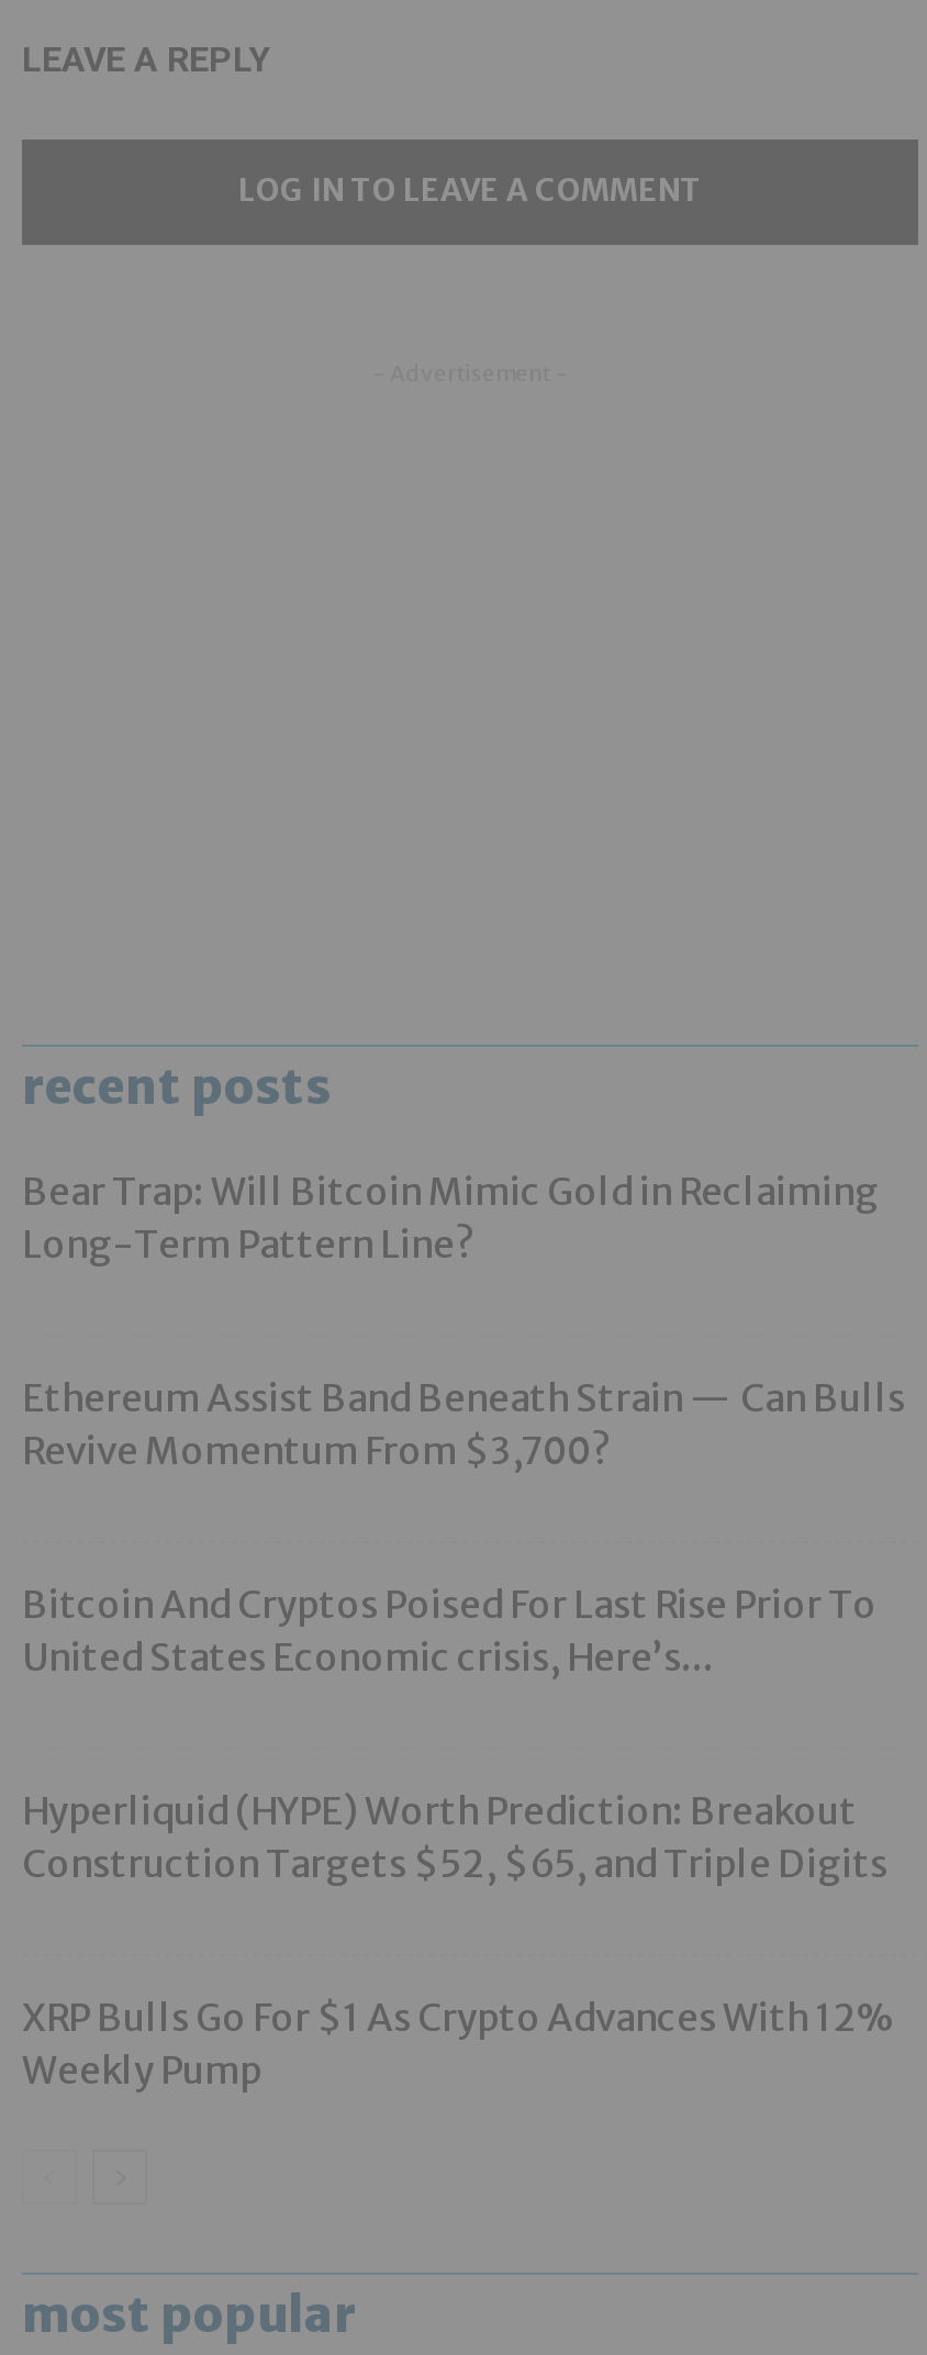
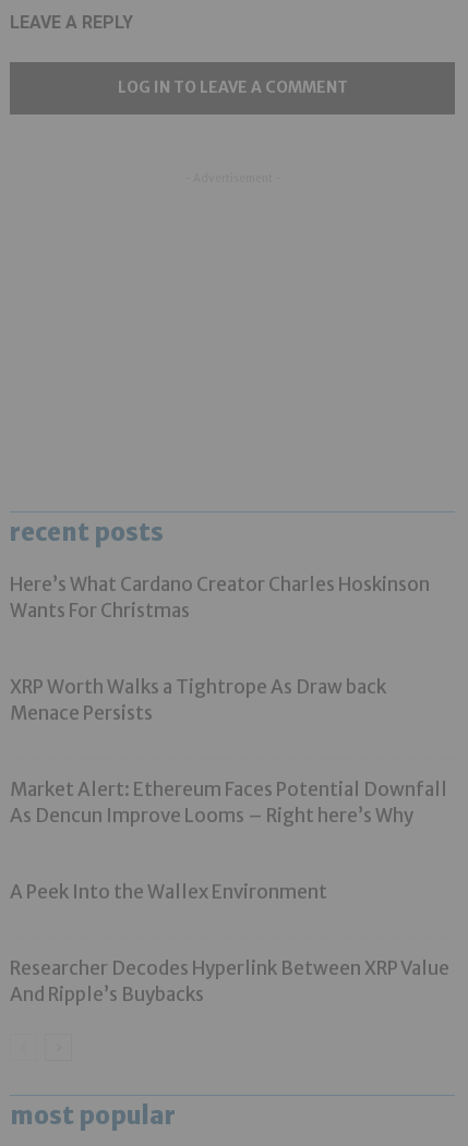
- Bear Trap: Will Bitcoin Mimic Gold in Reclaiming
- Long-Term Pattern Line?
+ Here’s What Cardano Creator Charles Hoskinson
+ Wants For Christmas

- Ethereum Assist Band Beneath Strain — Can Bulls
- Revive Momentum From $3,700?
+ XRP Worth Walks a Tightrope As Draw back
+ Menace Persists

- Bitcoin And Cryptos Poised For Last Rise Prior To
- United States Economic crisis, Here’s...
+ Market Alert: Ethereum Faces Potential Downfall
+ As Dencun Improve Looms – Right here’s Why

- Hyperliquid (HYPE) Worth Prediction: Breakout
- Construction Targets $52, $65, and Triple Digits
+ A Peek Into the Wallex Environment

- XRP Bulls Go For $1 As Crypto Advances With 12%
- Weekly Pump
+ Researcher Decodes Hyperlink Between XRP Value
+ And Ripple’s Buybacks
